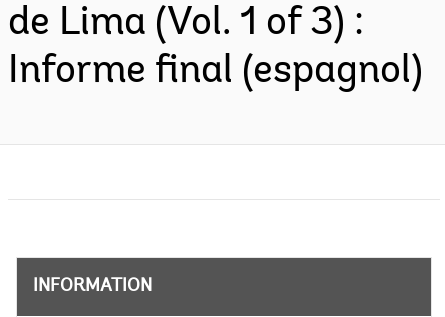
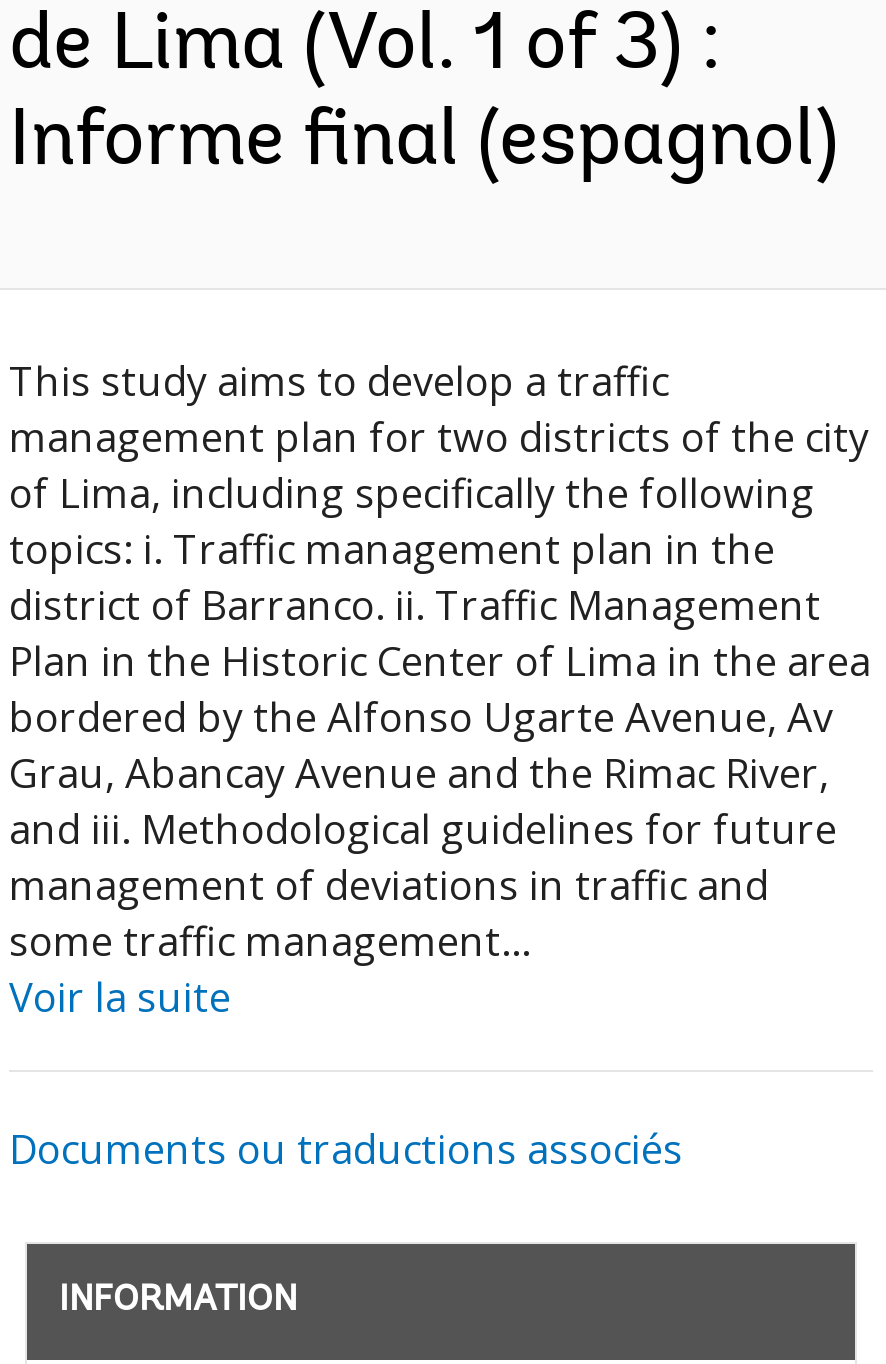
+ This study aims to develop a traffic
+ management plan for two districts of the city
+ of Lima, including specifically the following
+ topics: i. Traffic management plan in the
+ district of Barranco. ii. Traffic Management
+ Plan in the Historic Center of Lima in the area
+ bordered by the Alfonso Ugarte Avenue, Av
+ Grau, Abancay Avenue and the Rimac River,
+ and iii. Methodological guidelines for future
+ management of deviations in traffic and
+ some traffic management...
+ Voir la suite
+ Documents ou traductions associés
